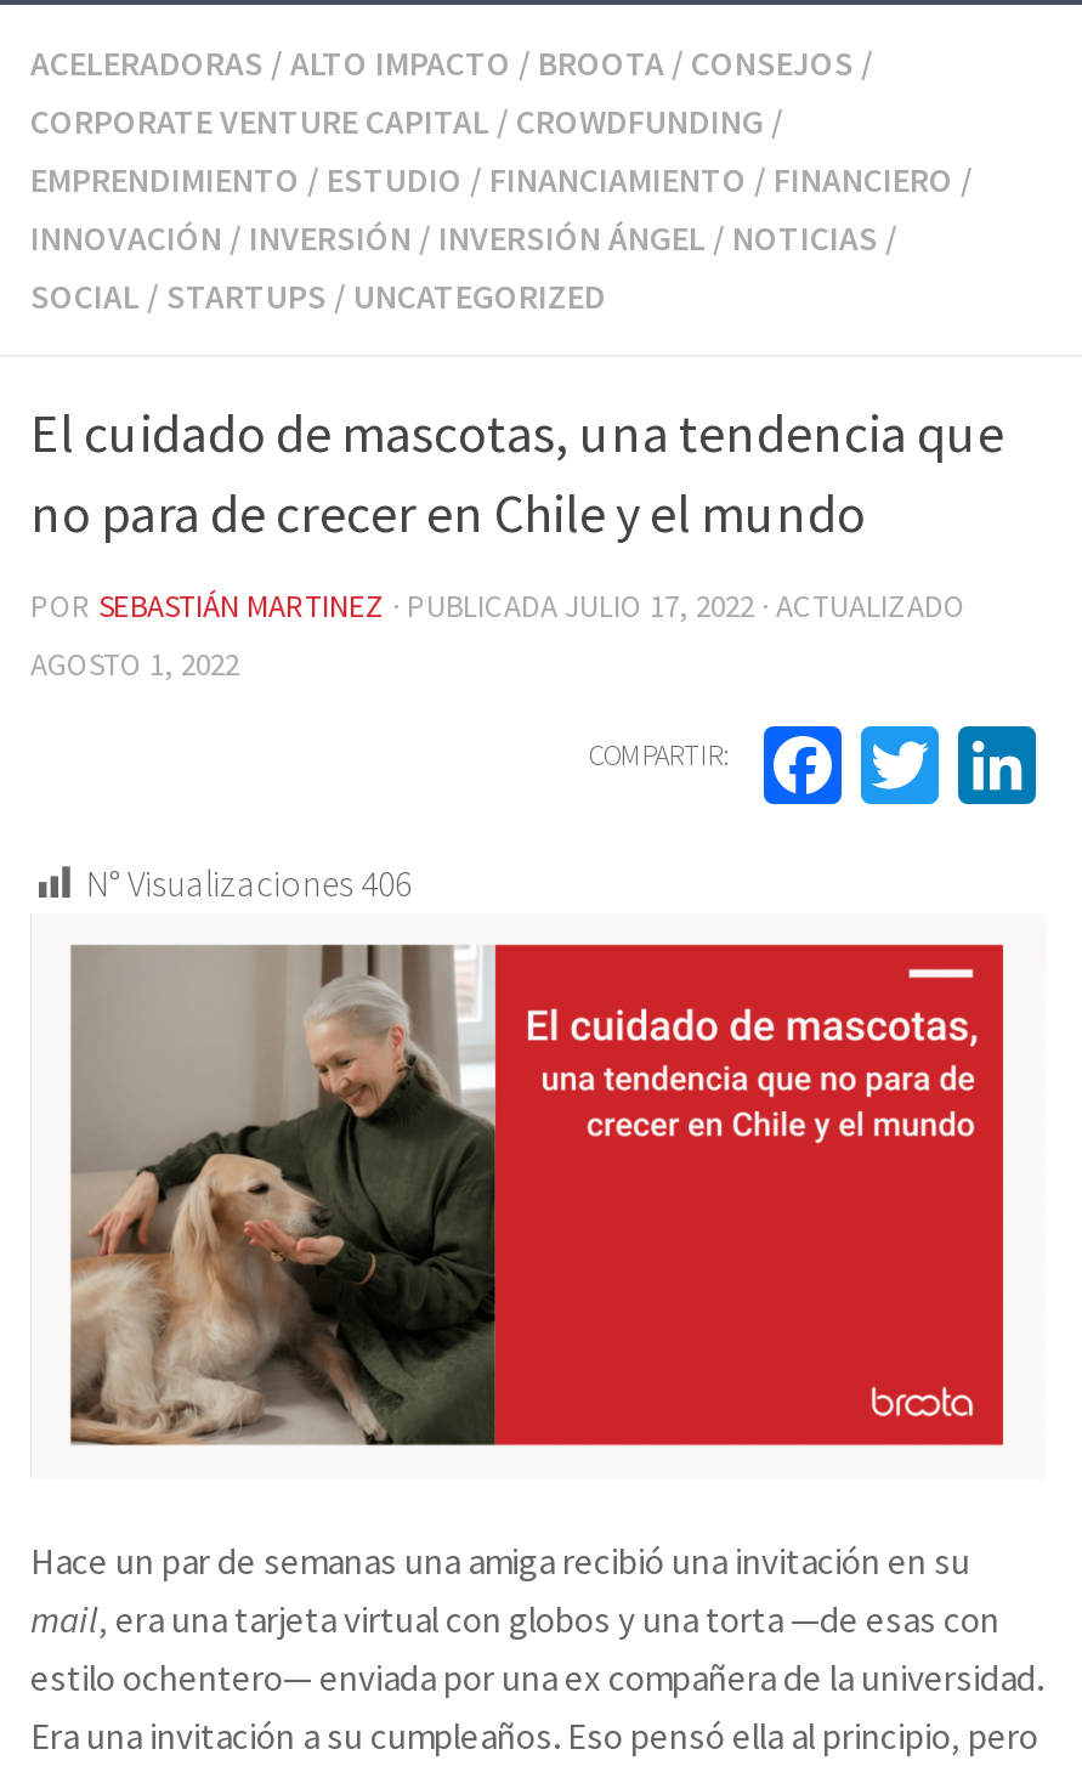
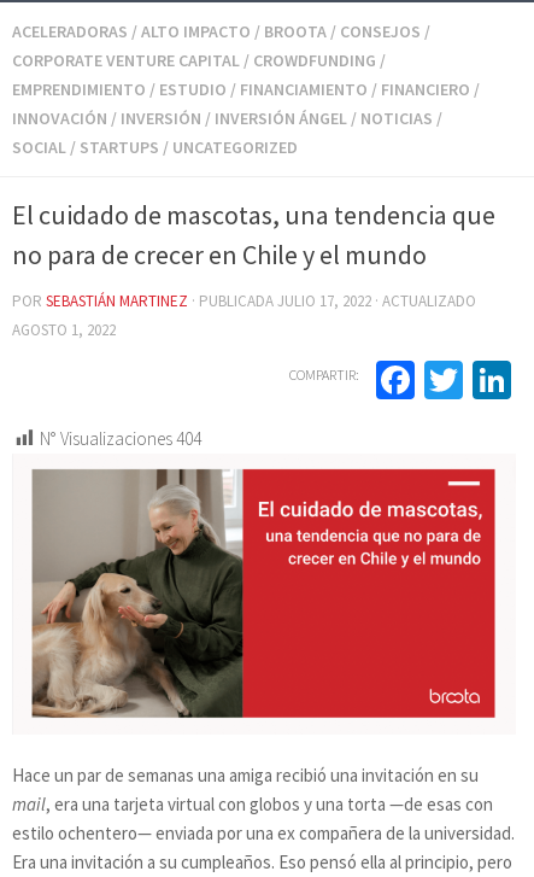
- N° Visualizaciones 406
+ N° Visualizaciones 404
